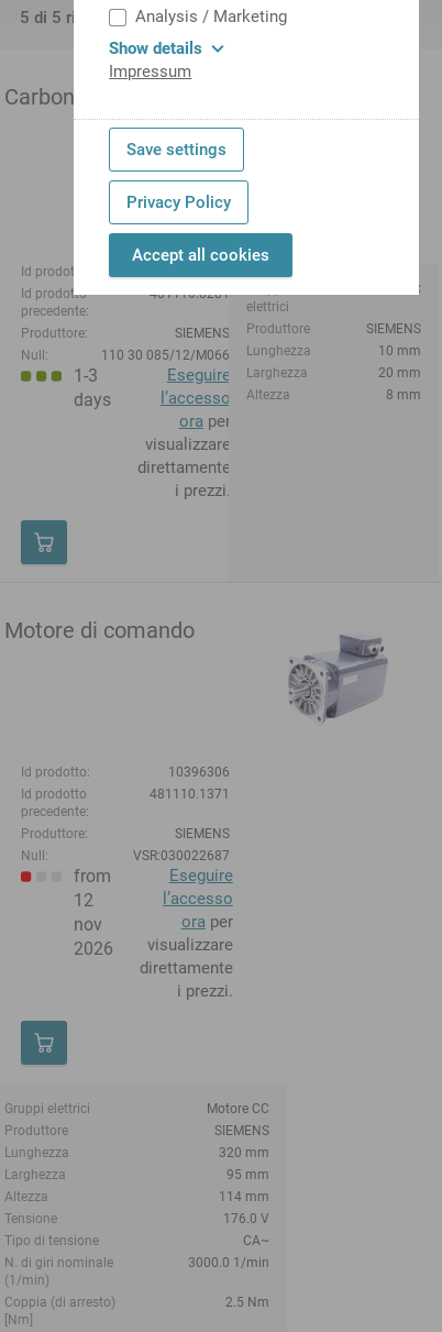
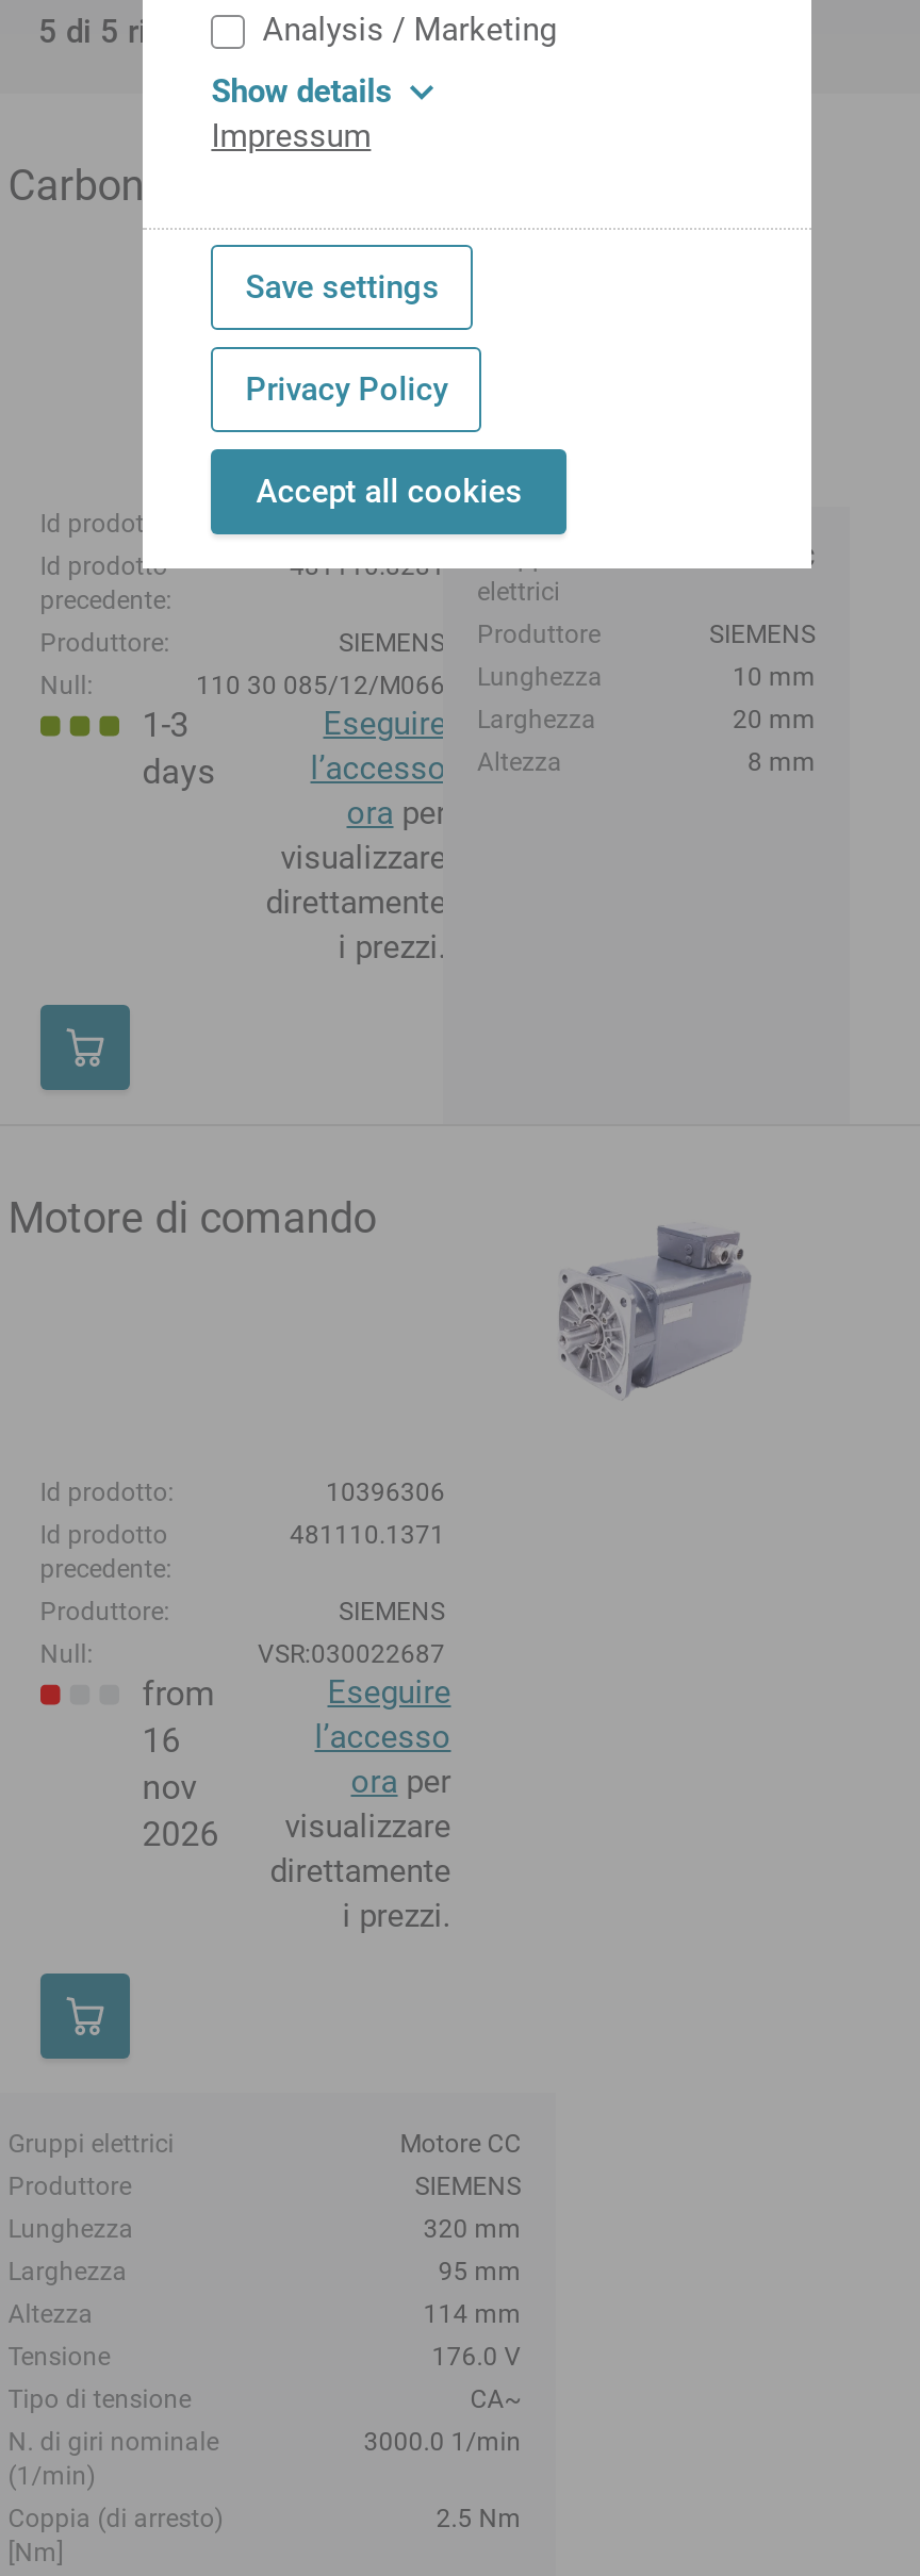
- 12
+ 16
